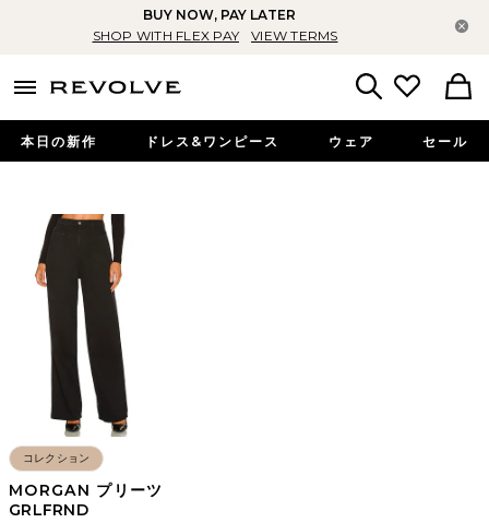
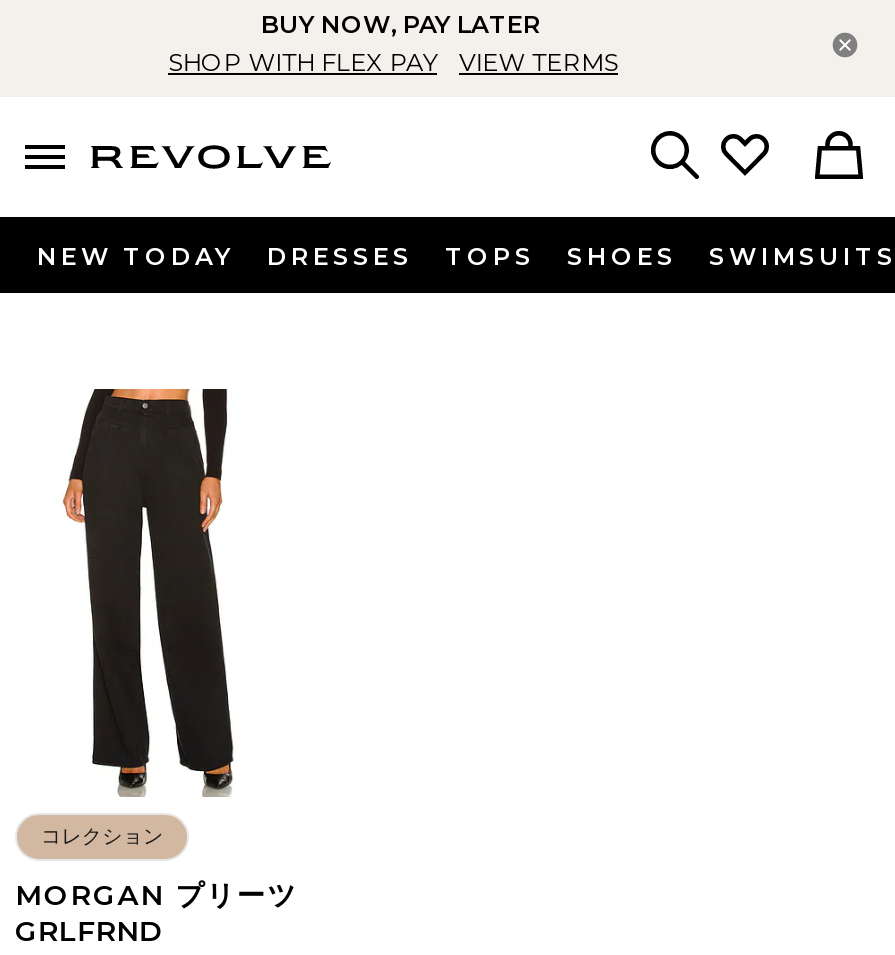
- 本日の新作
- ドレス&ワンピース
- ウェア
- セール
+ NEW TODAY
+ DRESSES
+ TOPS
+ SHOES
+ SWIMSUITS
